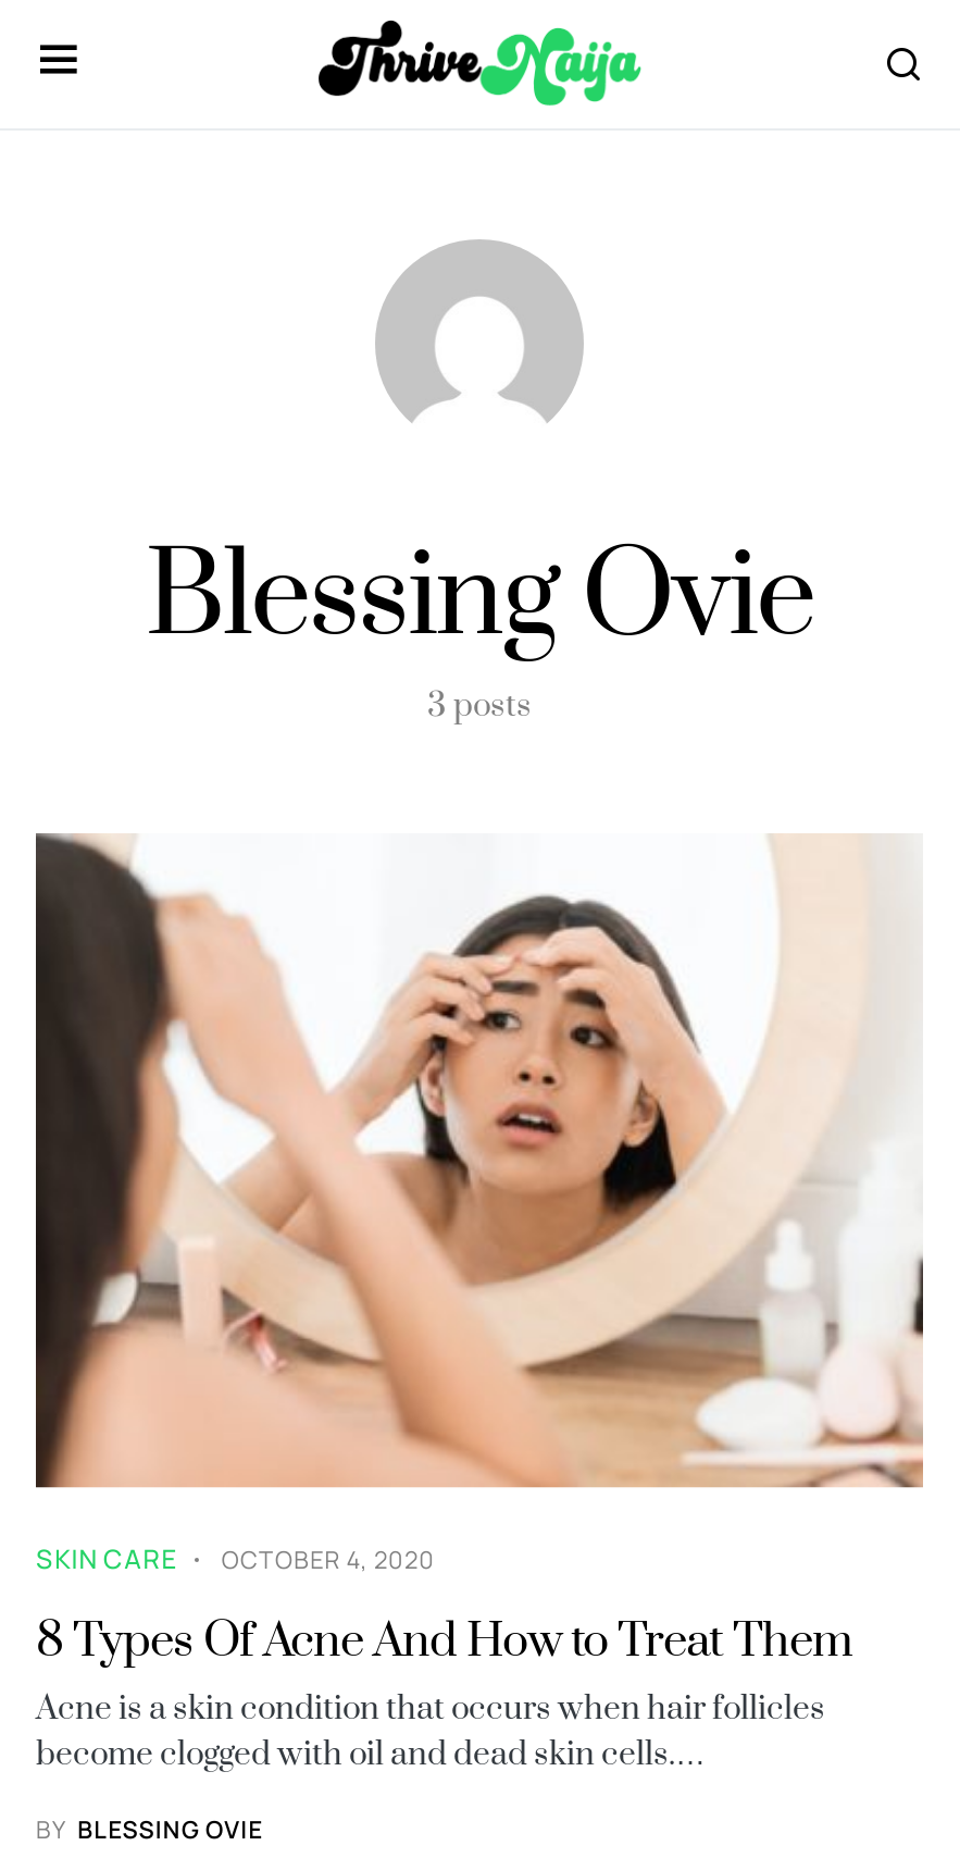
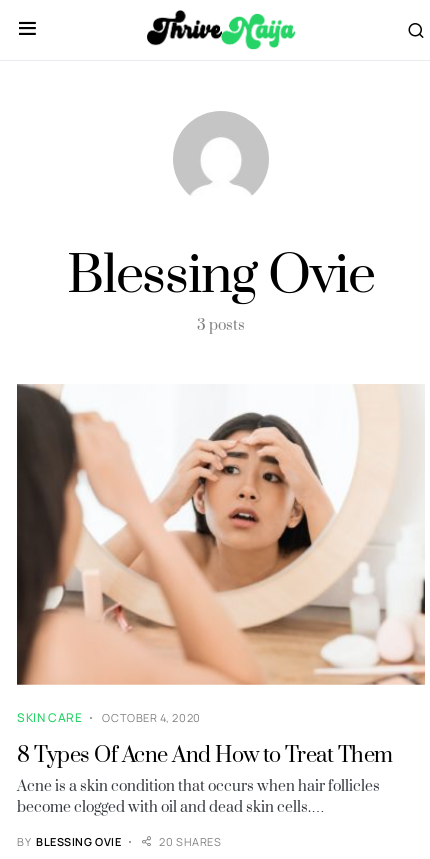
+ 20 SHARES
